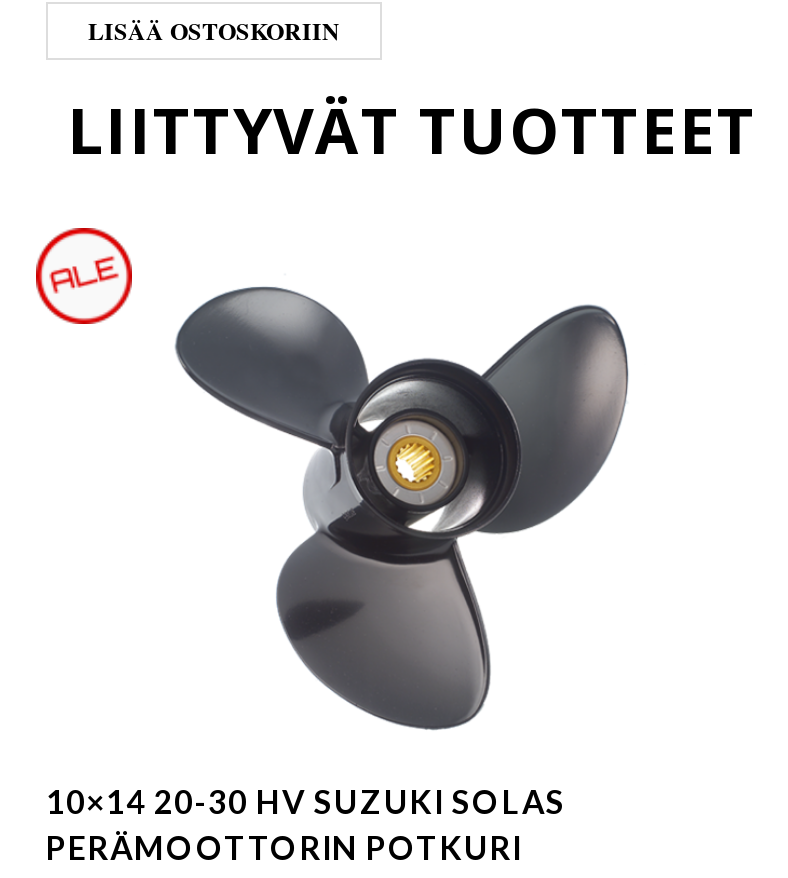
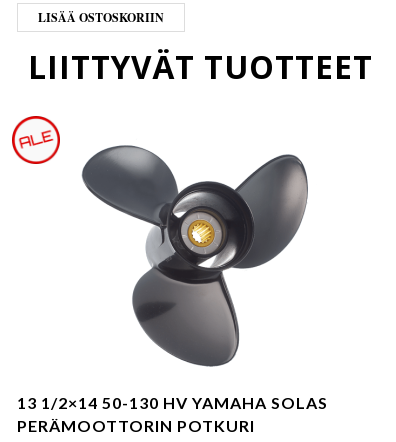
- 10×14 20-30 HV SUZUKI SOLAS
+ 13 1/2×14 50-130 HV YAMAHA SOLAS
